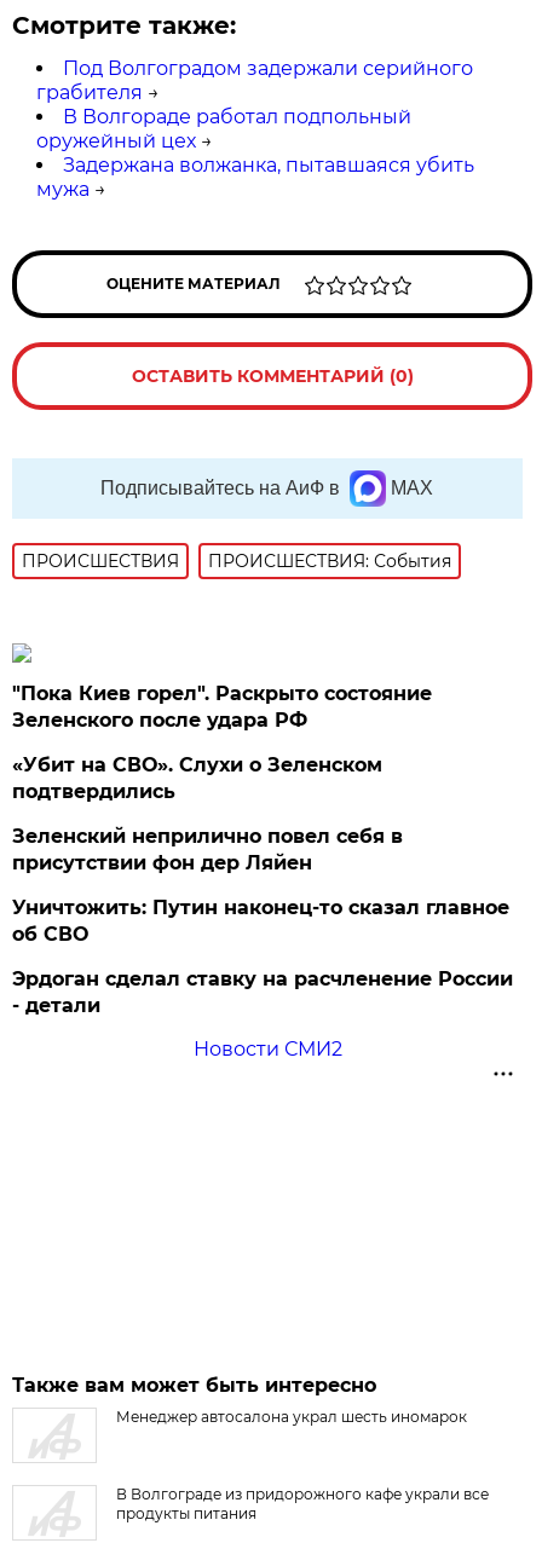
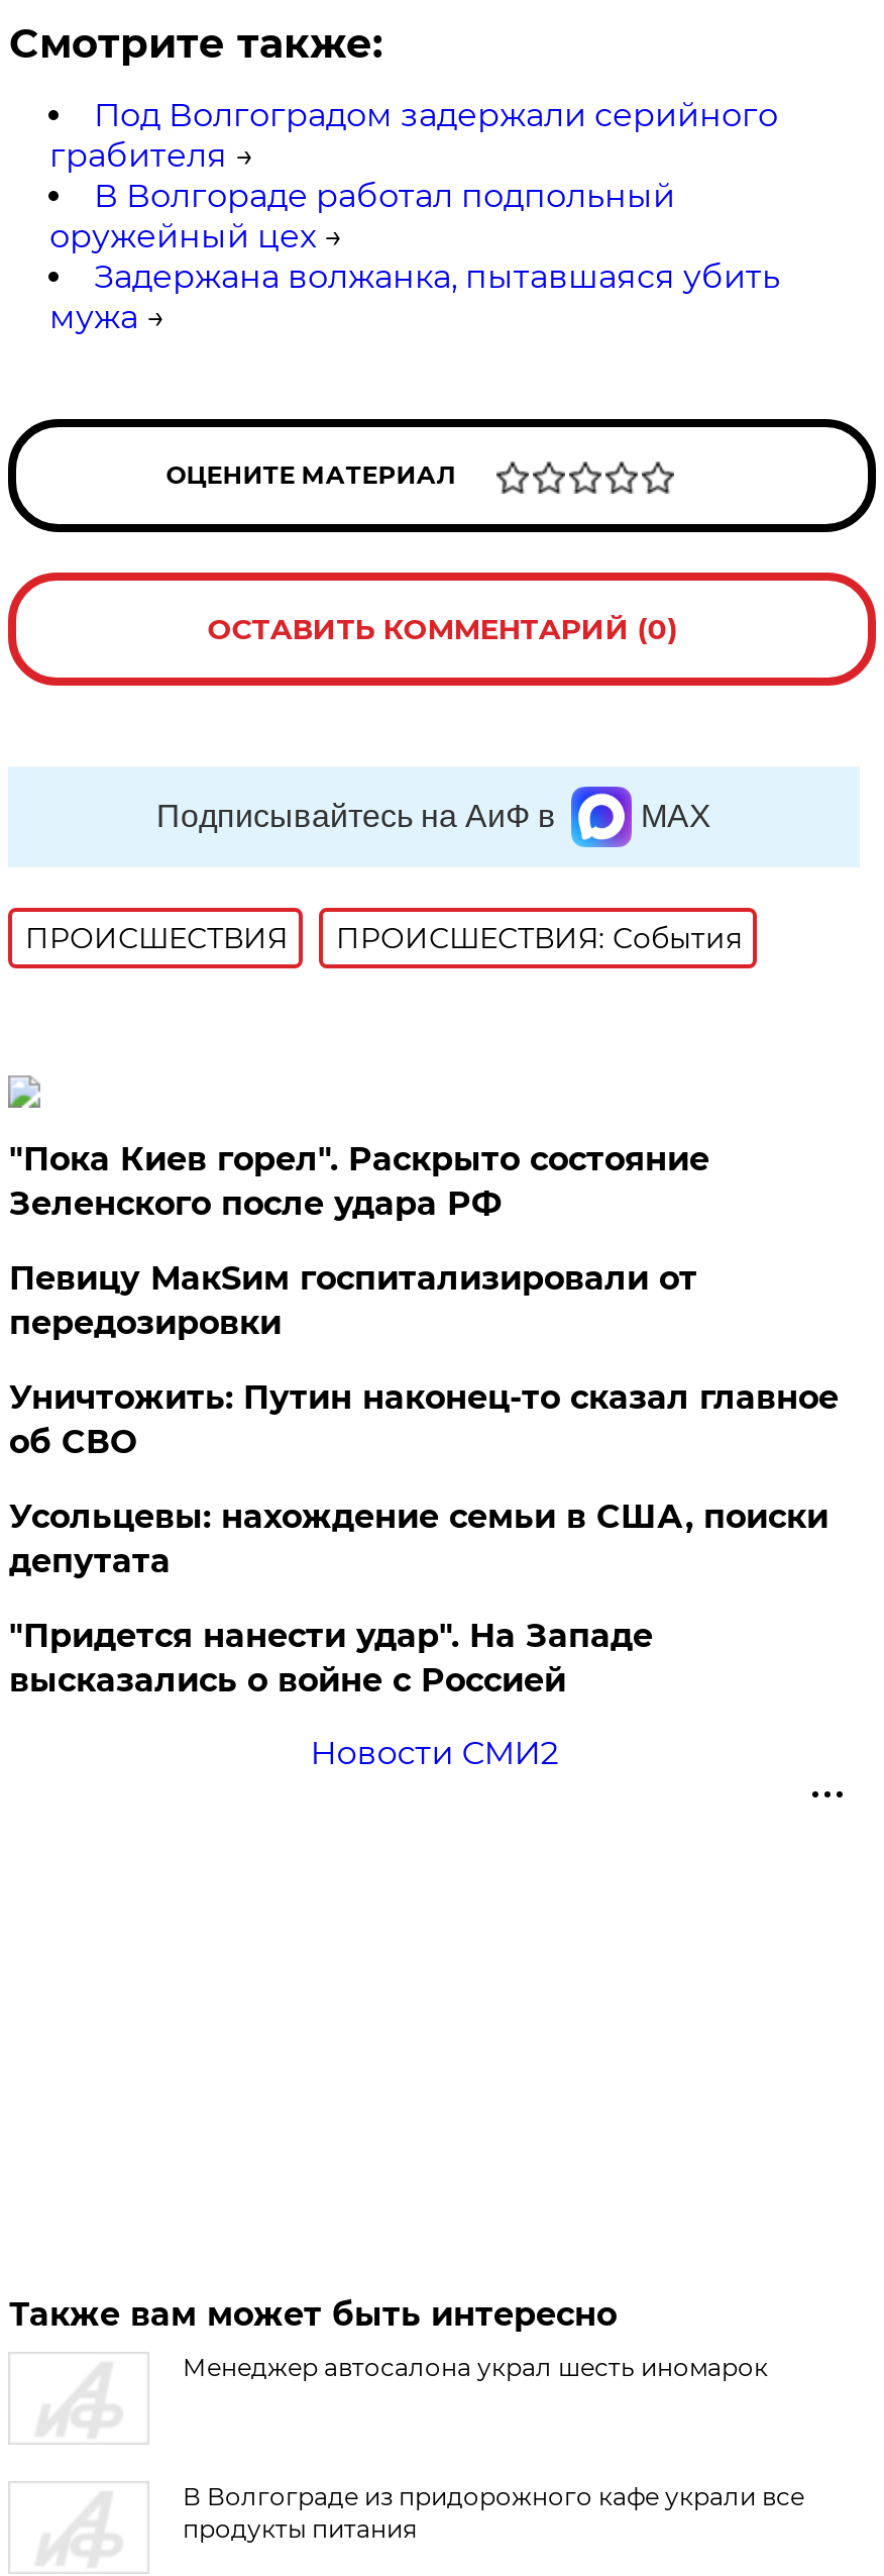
- «Убит на СВО». Слухи о Зеленском
- подтвердились
- Зеленский неприлично повел cебя в
- присутствии фон дер Ляйен
+ Певицу МакSим госпитализировали от
+ передозировки

moved up: Уничтожить: Путин наконец-то сказал главное | об СВО

- Эрдоган сделал ставку на расчленение России
- - детали
+ Усольцевы: нахождение семьи в США, поиски
+ депутата
+ "Придется нанести удар". На Западе
+ высказались о войне с Россией
